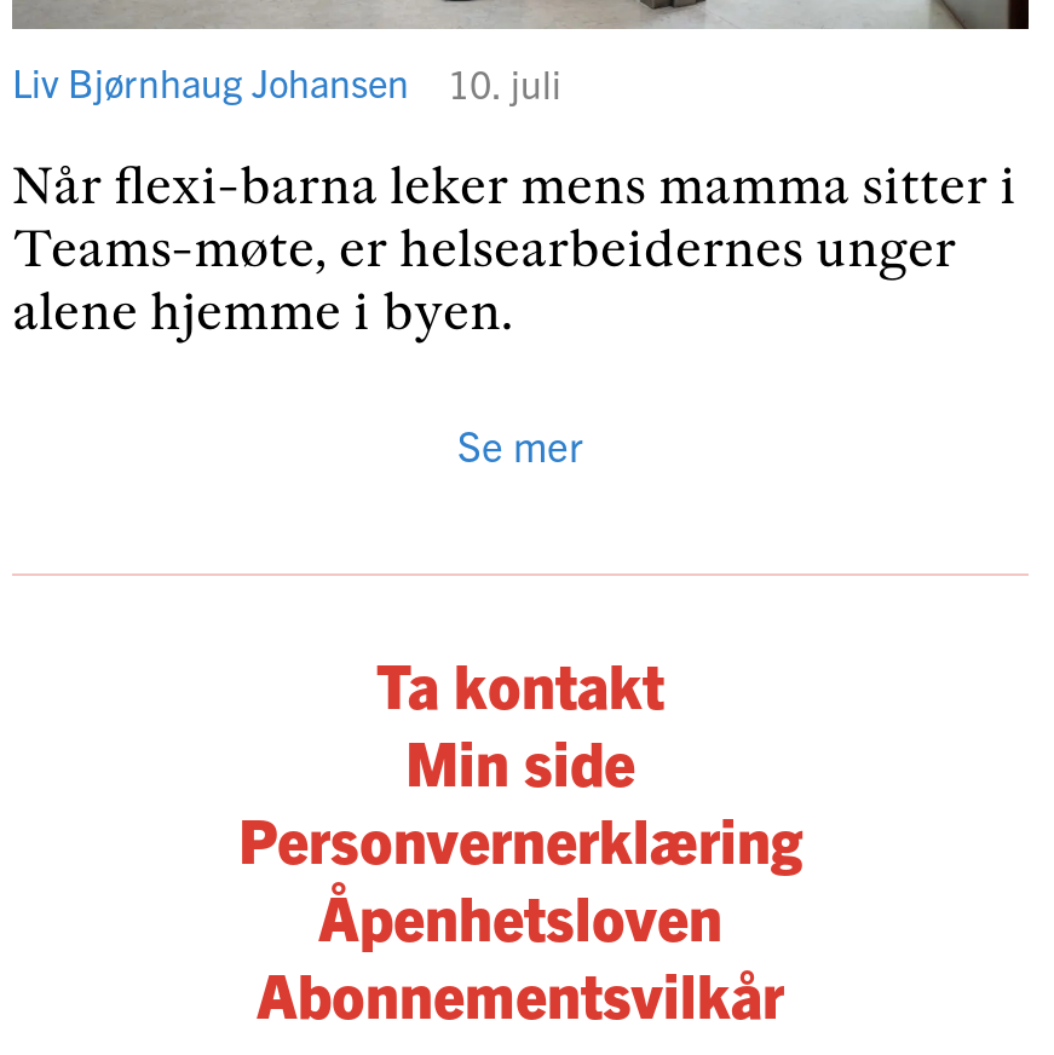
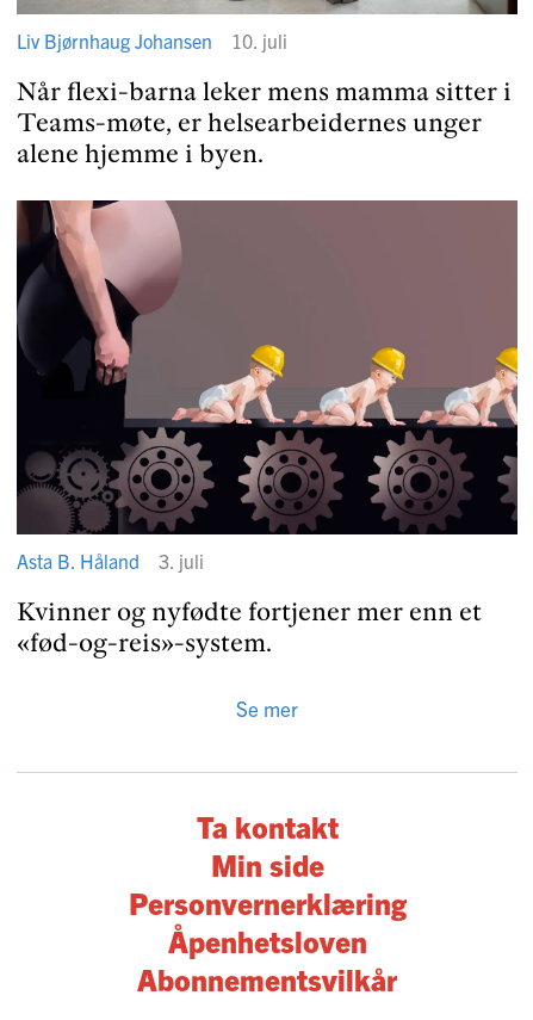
+ [image]
+ Asta B. Håland
+ 3. juli
+ Kvinner og nyfødte fortjener mer enn et
+ «fød-og-reis»-system.
